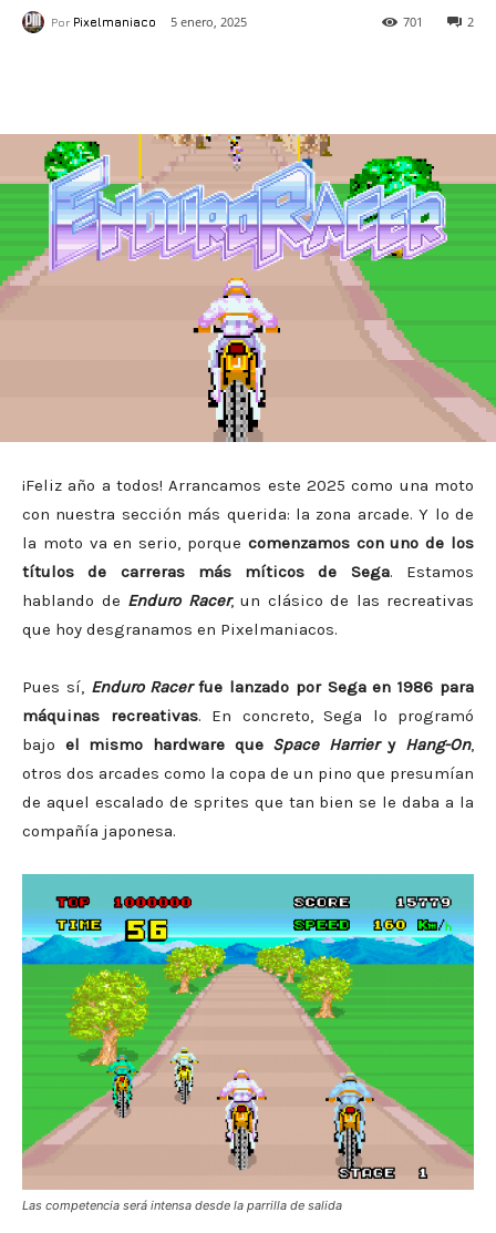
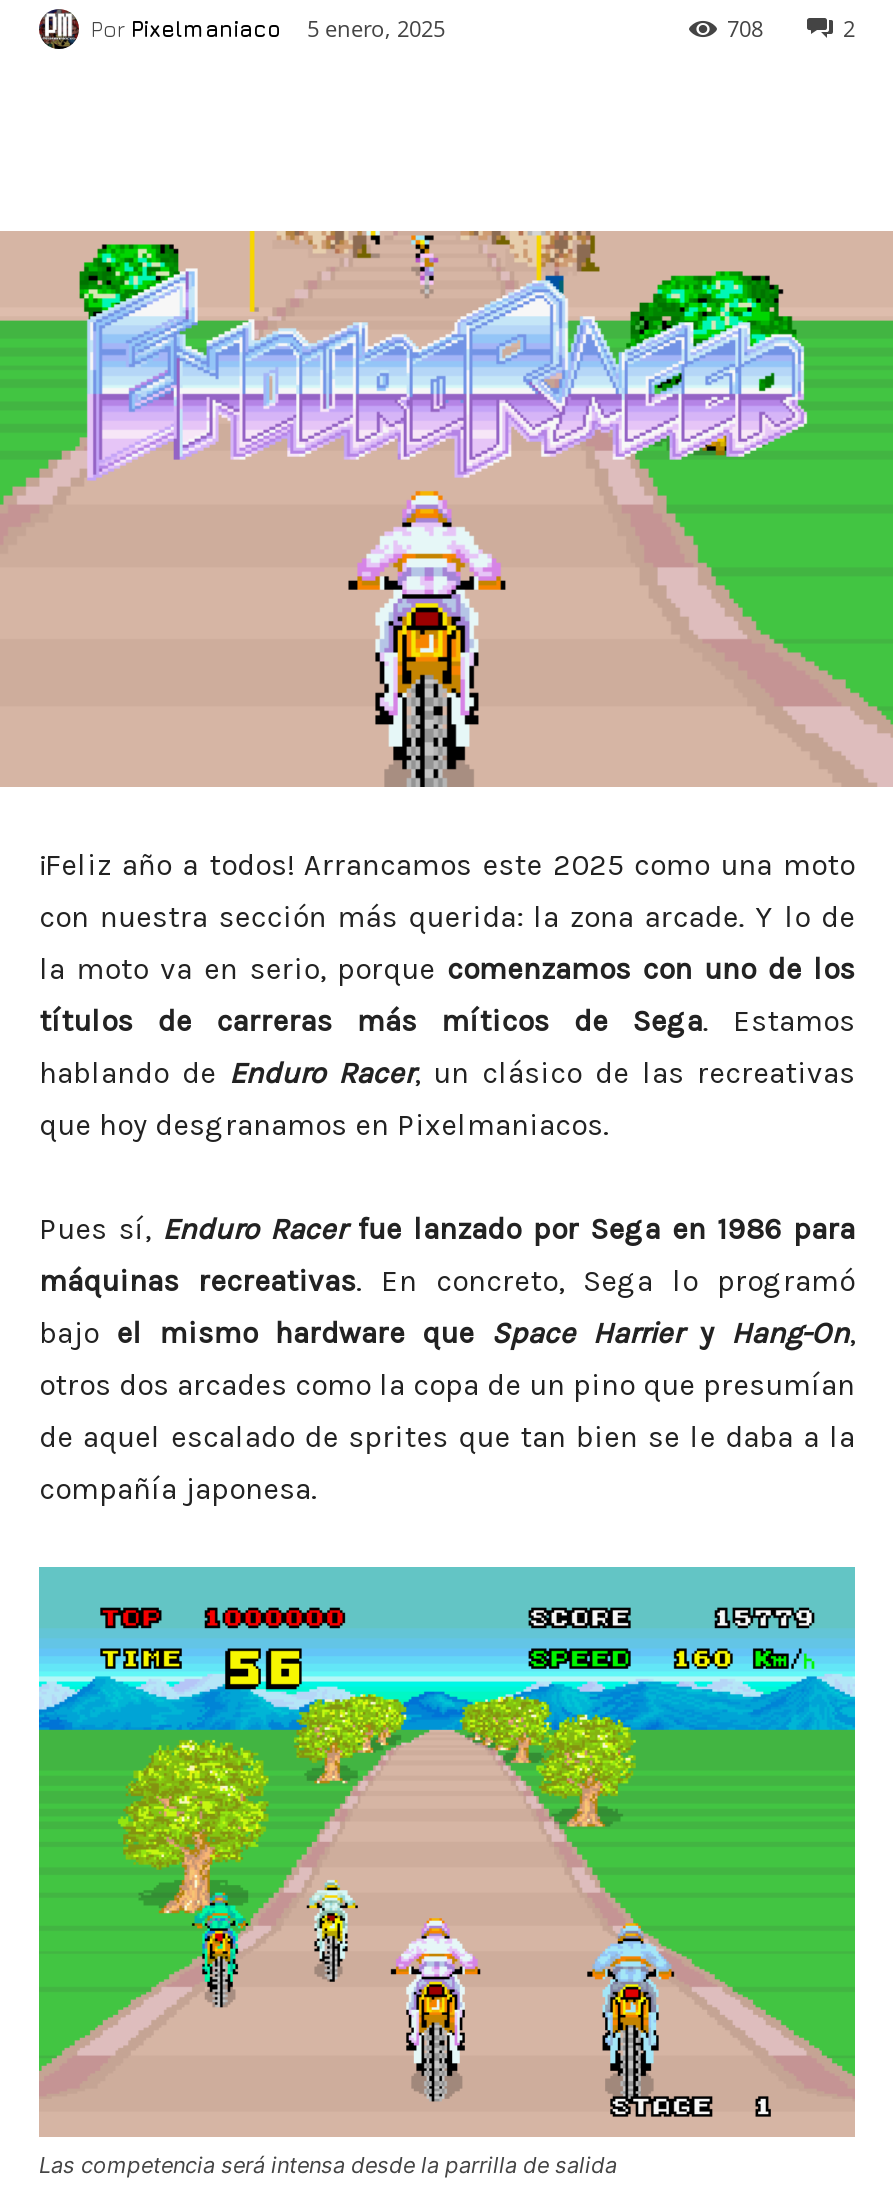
- 701
+ 708
